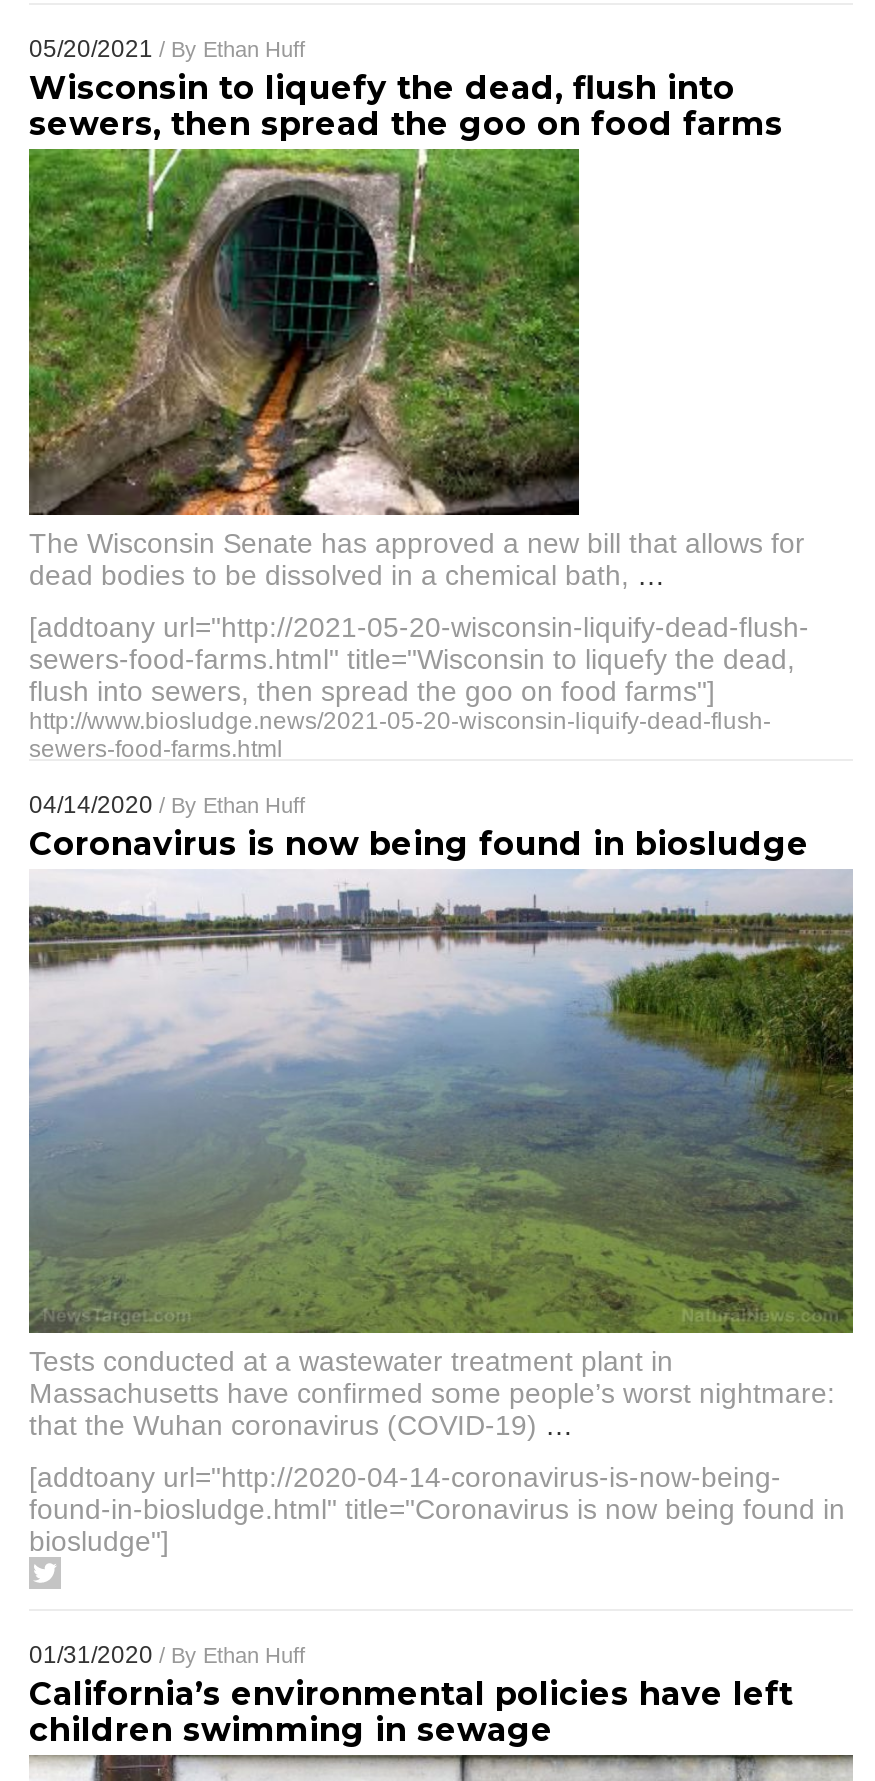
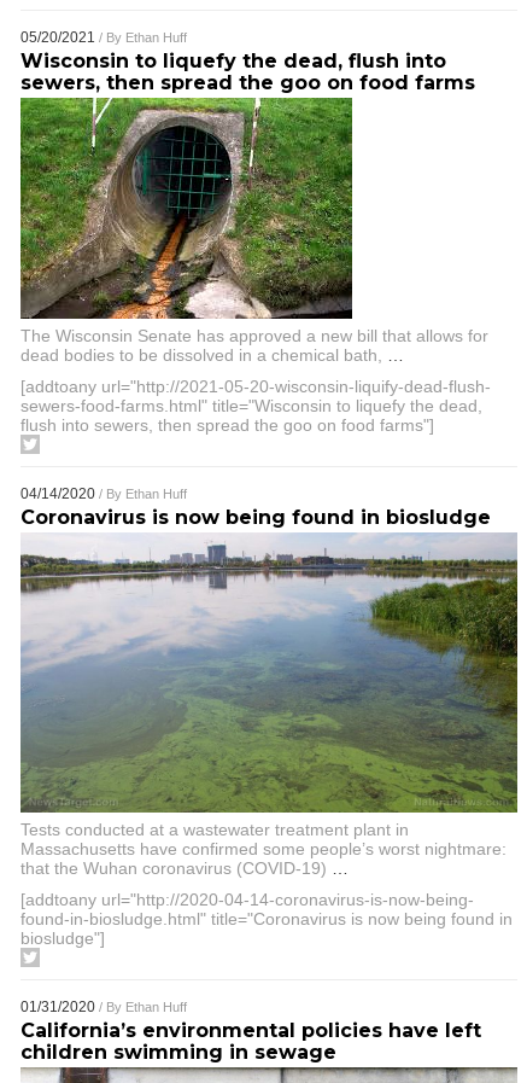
- http://www.biosludge.news/2021-05-20-wisconsin-liquify-dead-flush-
- sewers-food-farms.html
